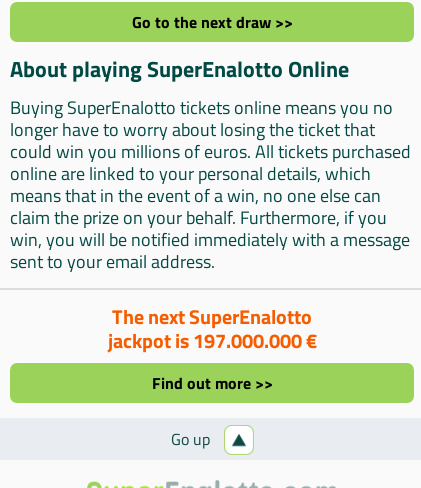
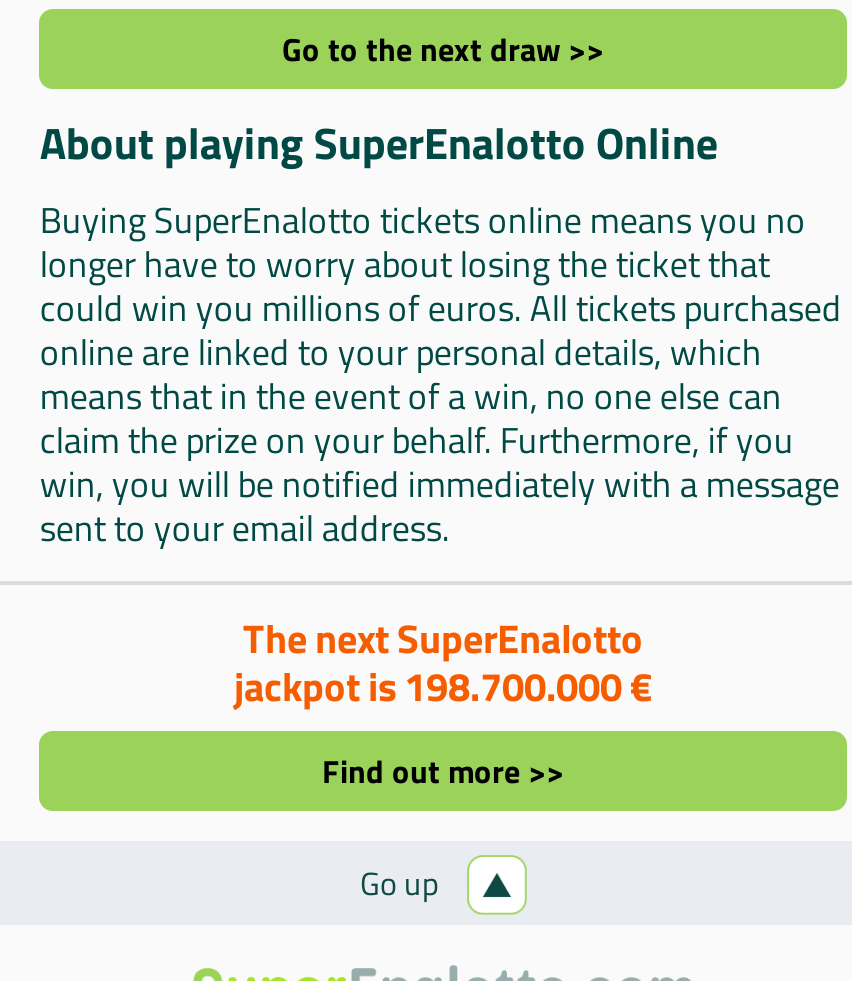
- jackpot is 197.000.000 €
+ jackpot is 198.700.000 €
